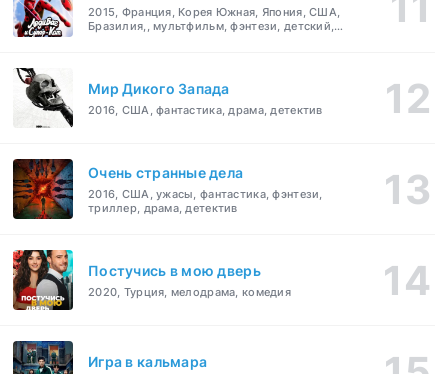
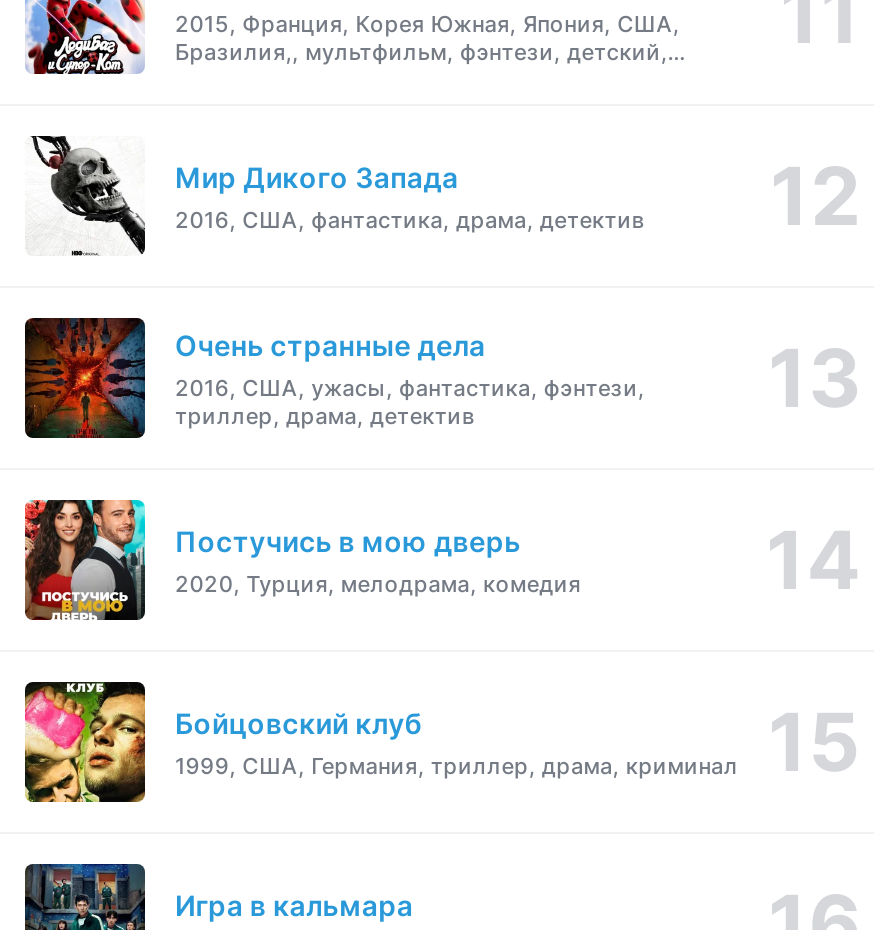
+ [image]
+ Бойцовский клуб
+ 1999, США, Германия, триллер, драма, криминал
